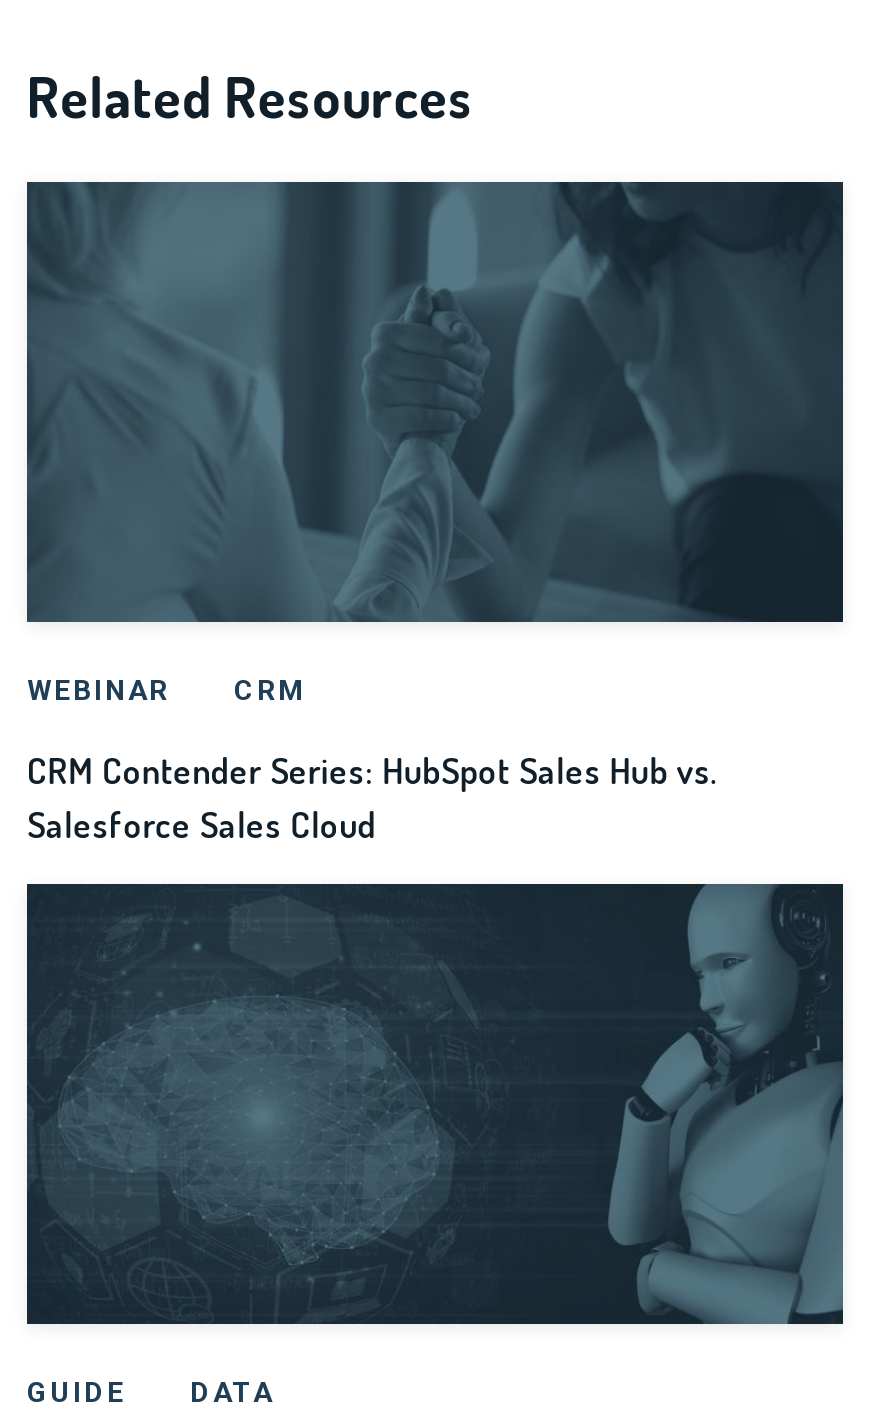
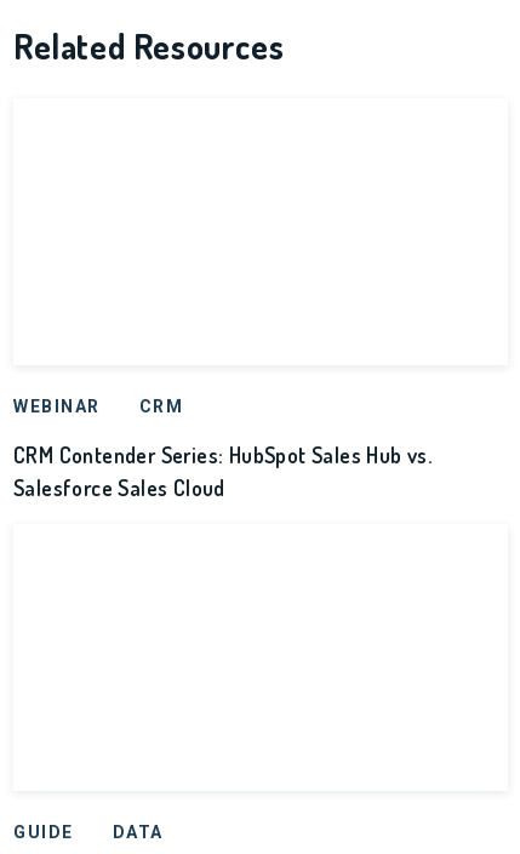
- [image]

- [image]
